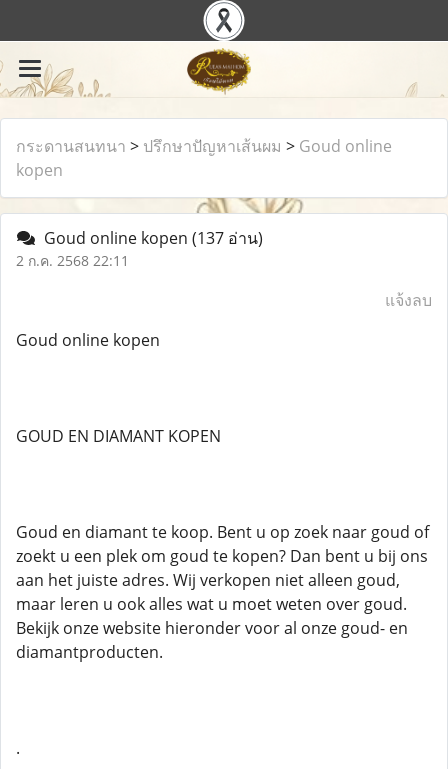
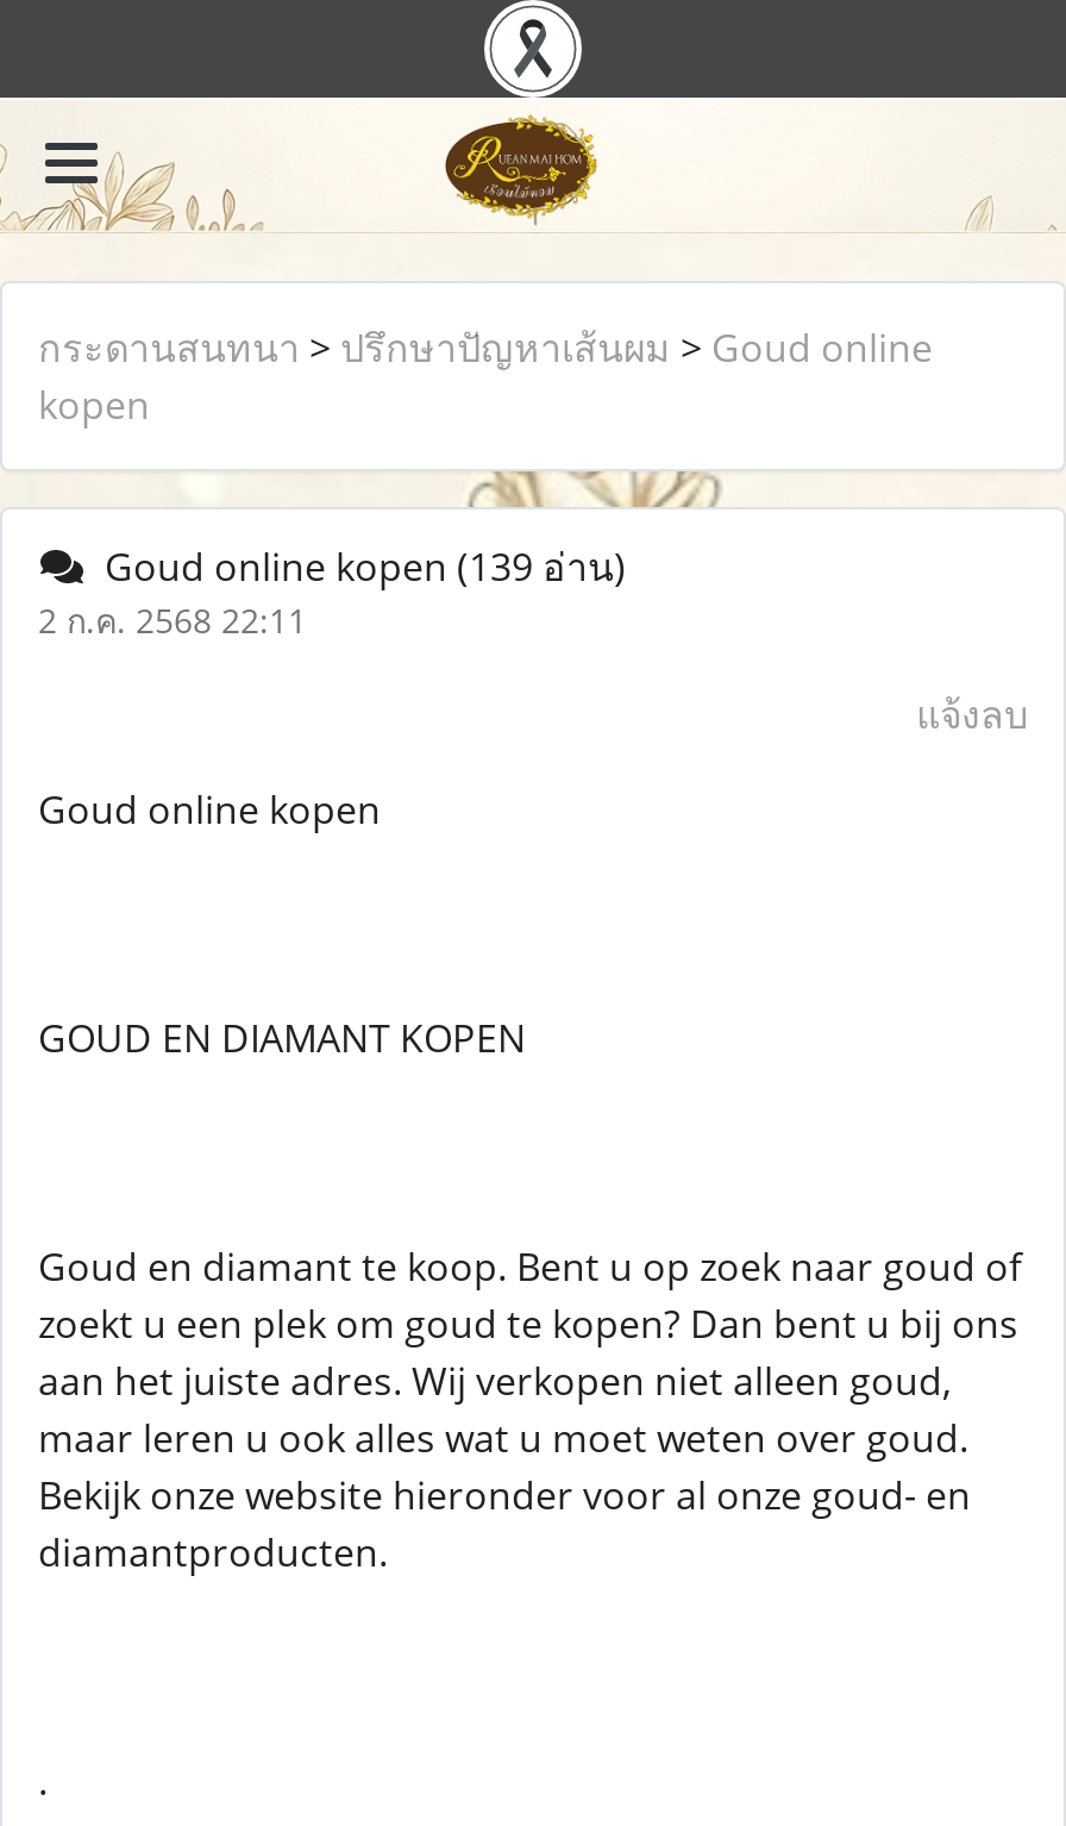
- Goud online kopen (137 อ่าน)
+ Goud online kopen (139 อ่าน)
